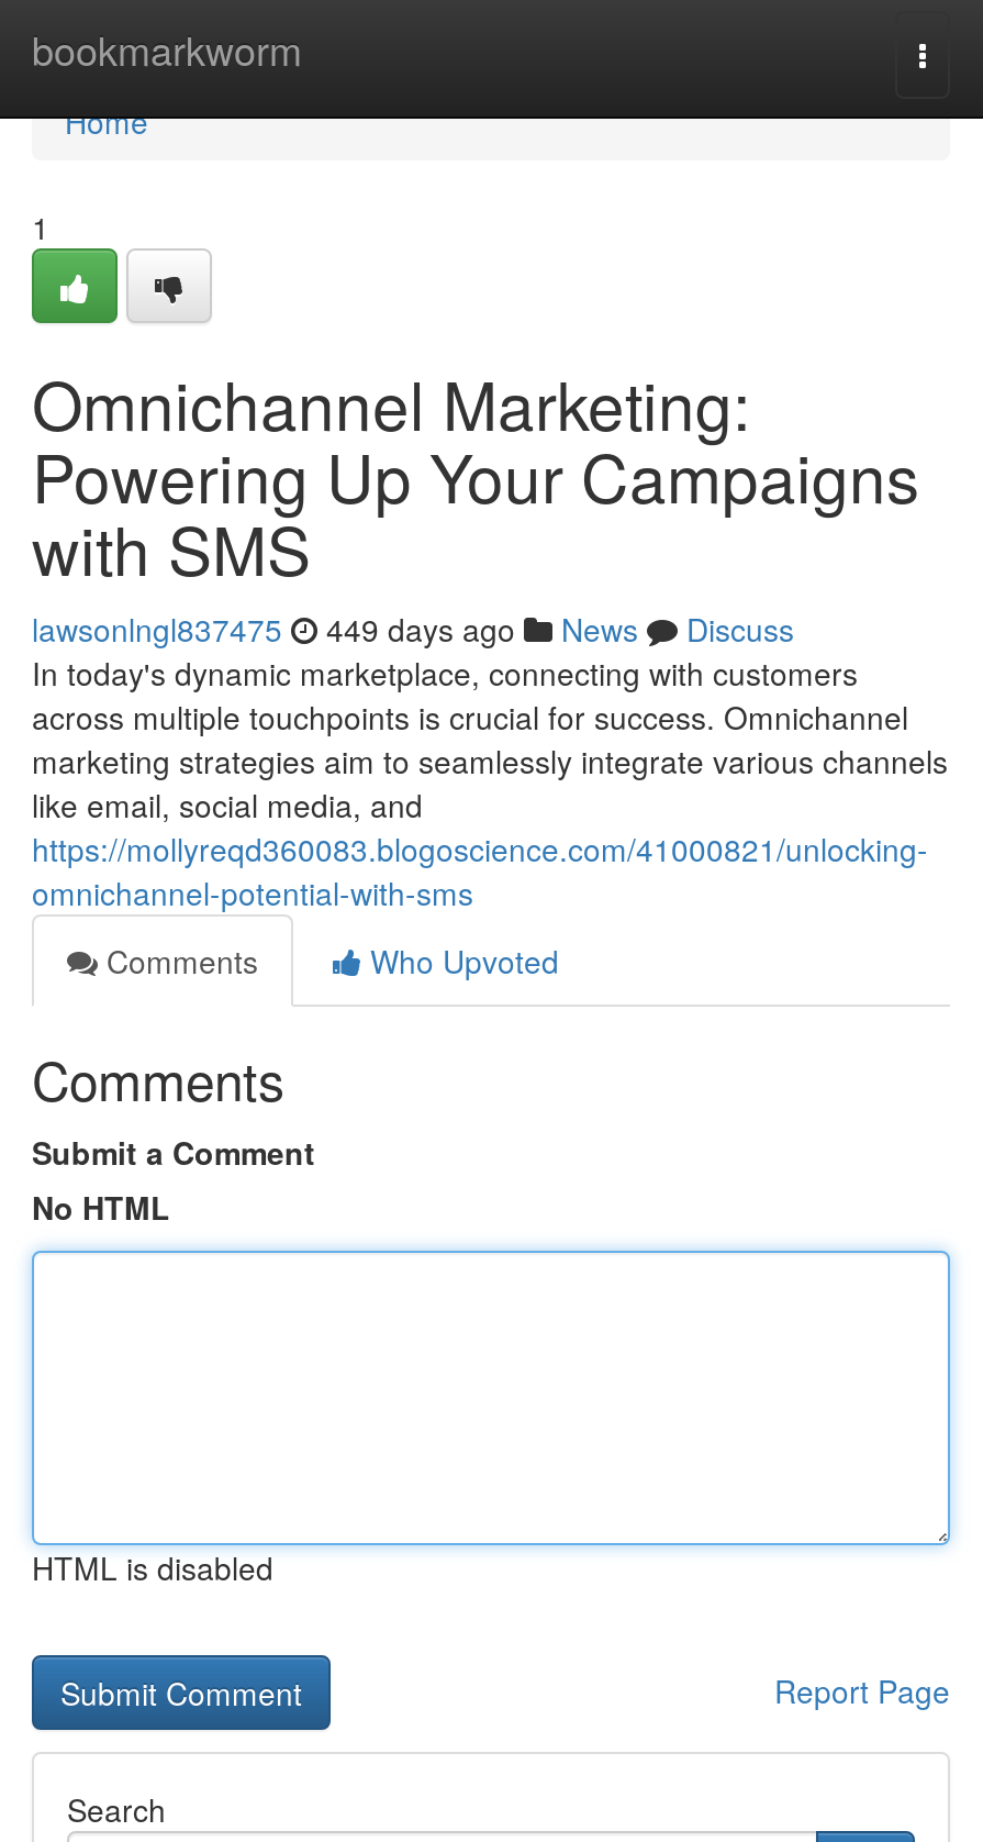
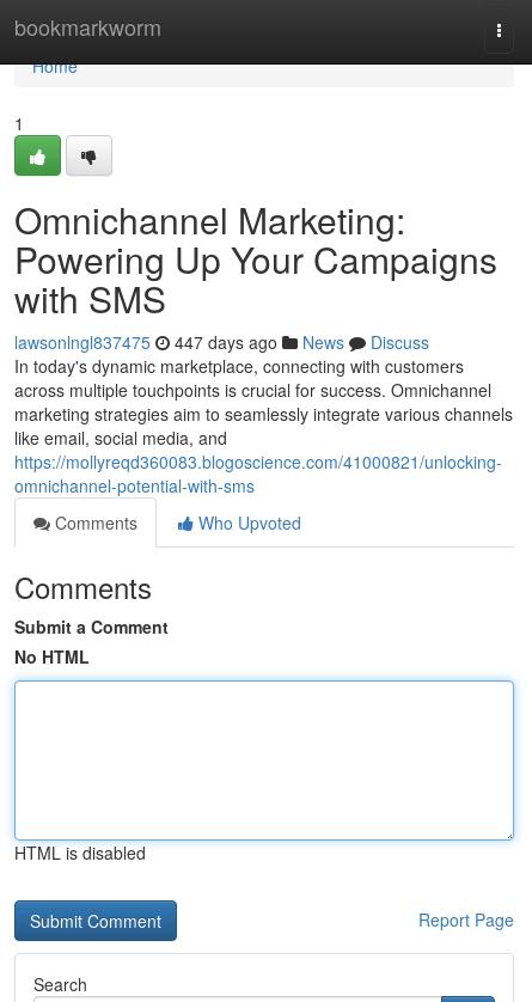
- lawsonlngl837475 449 days ago News Discuss
+ lawsonlngl837475 447 days ago News Discuss
